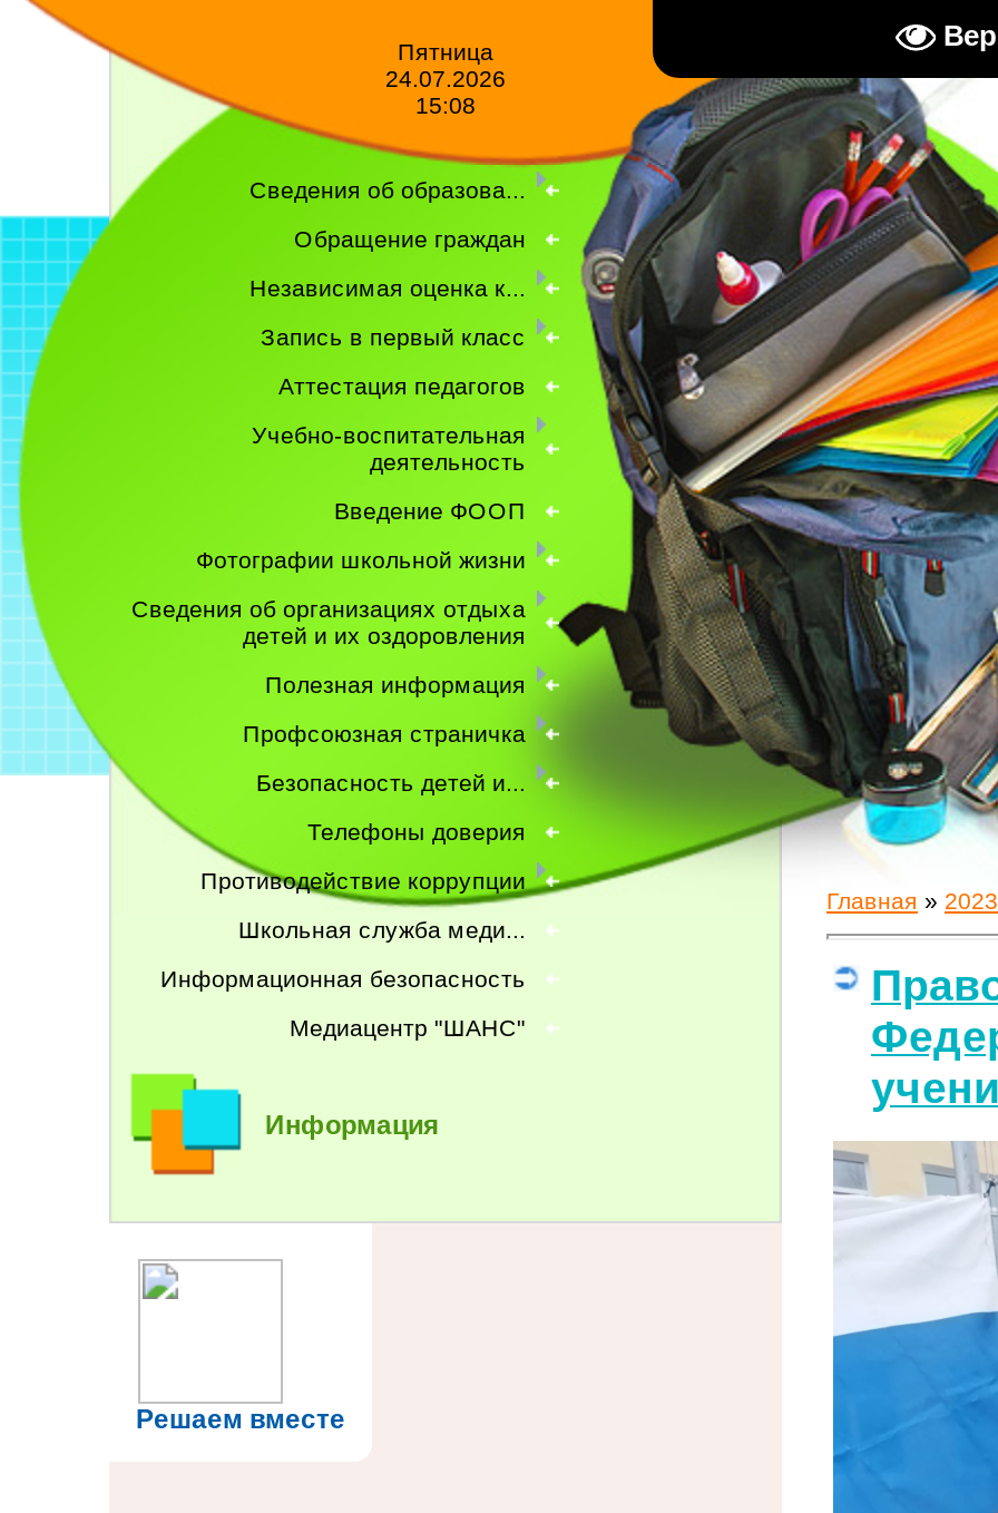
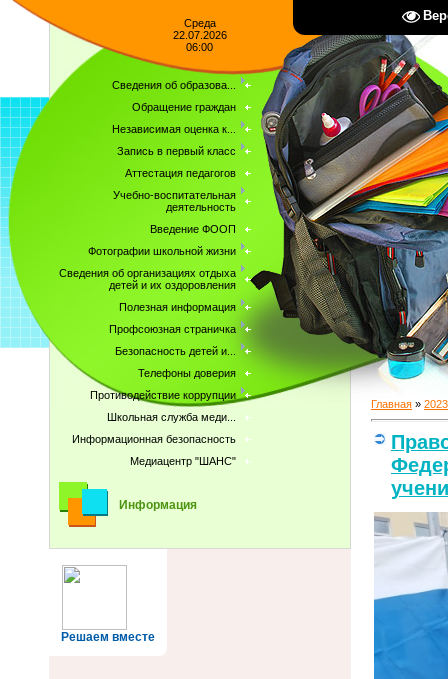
- Пятница
- 24.07.2026
- 15:08
+ Среда
+ 22.07.2026
+ 06:00
